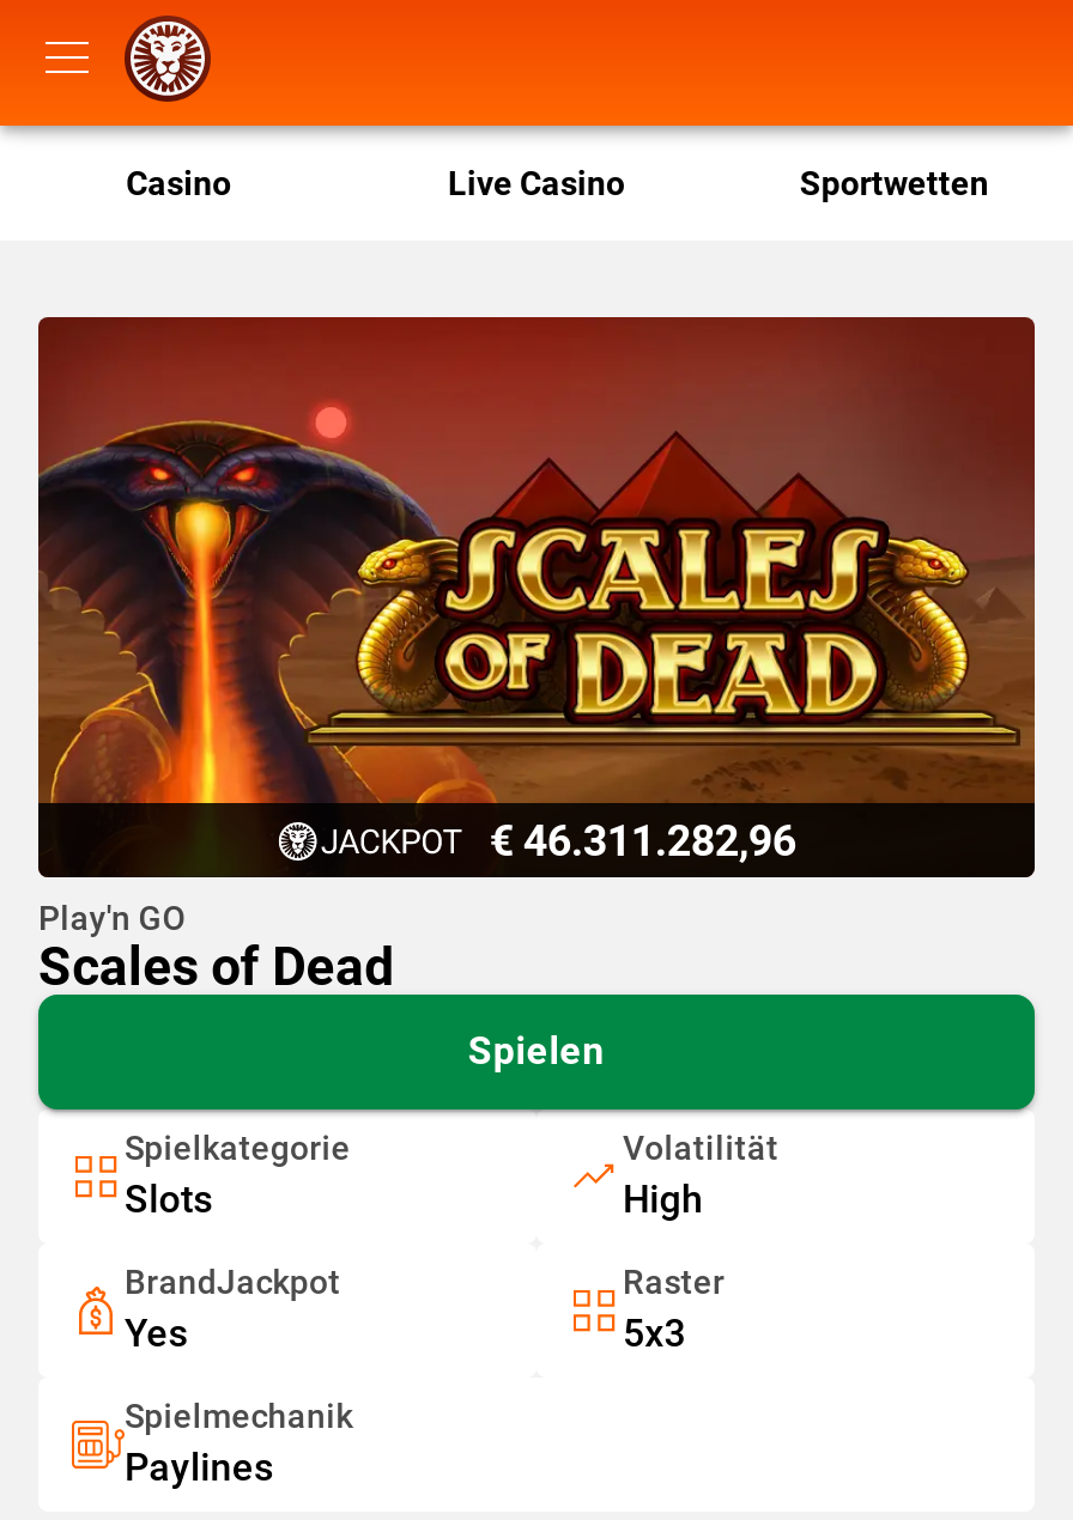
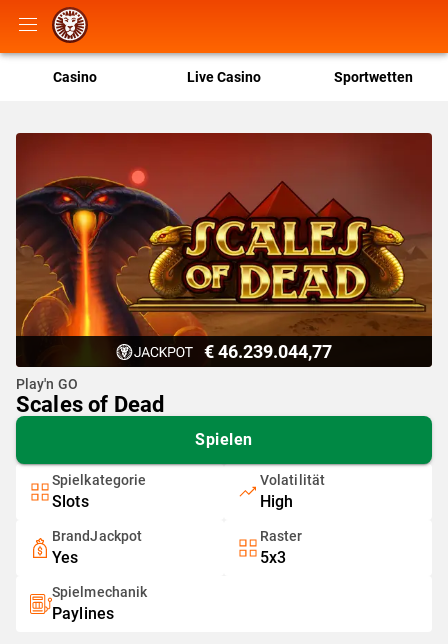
- € 46.311.282,96
+ € 46.239.044,77
